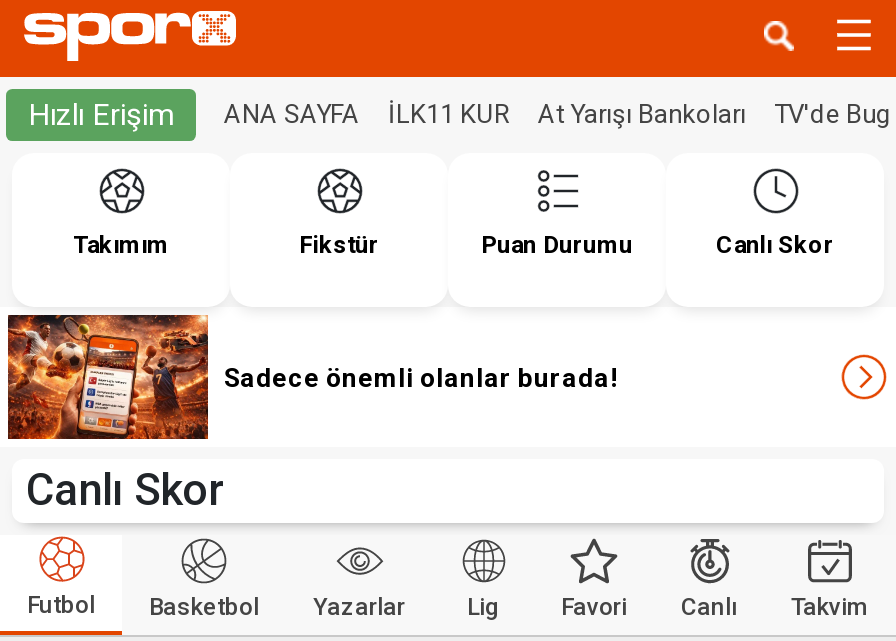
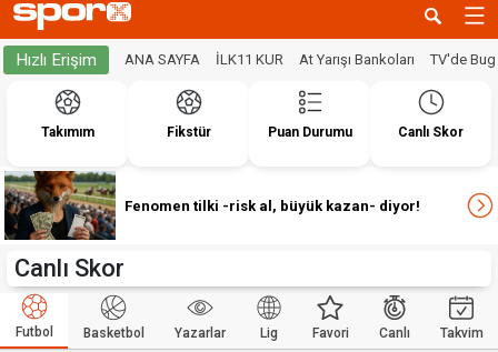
- [image]
- Sadece önemli olanlar burada!
+ [image]
+ Fenomen tilki -risk al, büyük kazan- diyor!
